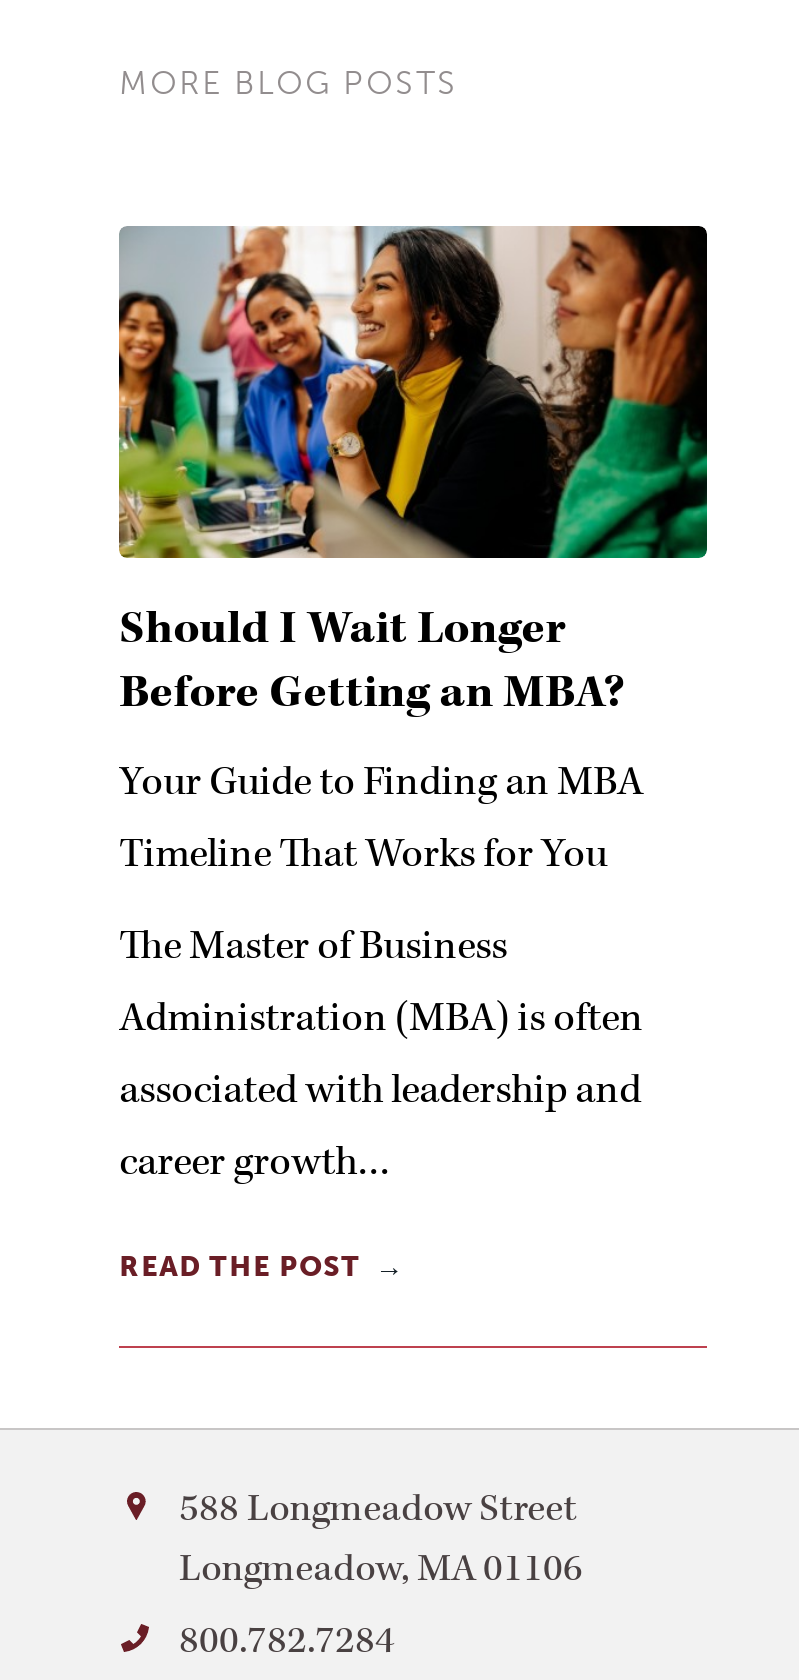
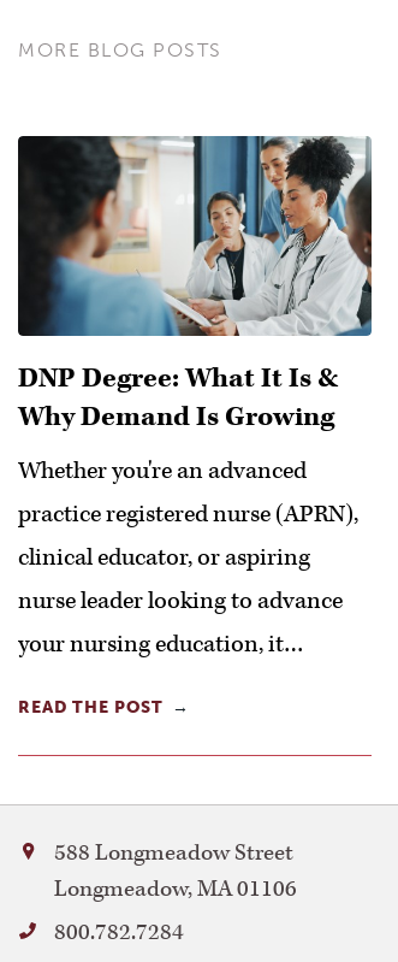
- [image]
- Should I Wait Longer
- Before Getting an MBA?
- Your Guide to Finding an MBA
- Timeline That Works for You
- The Master of Business
- Administration (MBA) is often
- associated with leadership and
- career growth…
+ [image]
+ DNP Degree: What It Is &
+ Why Demand Is Growing
+ Whether you're an advanced
+ practice registered nurse (APRN),
+ clinical educator, or aspiring
+ nurse leader looking to advance
+ your nursing education, it…
